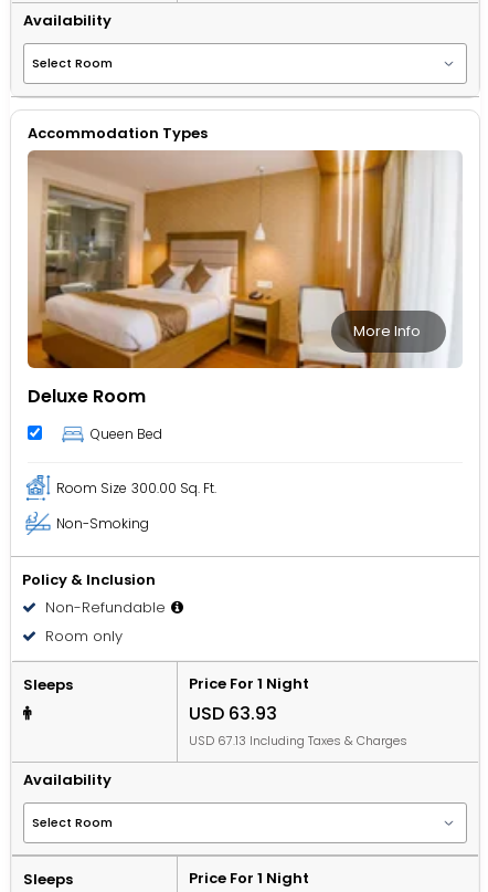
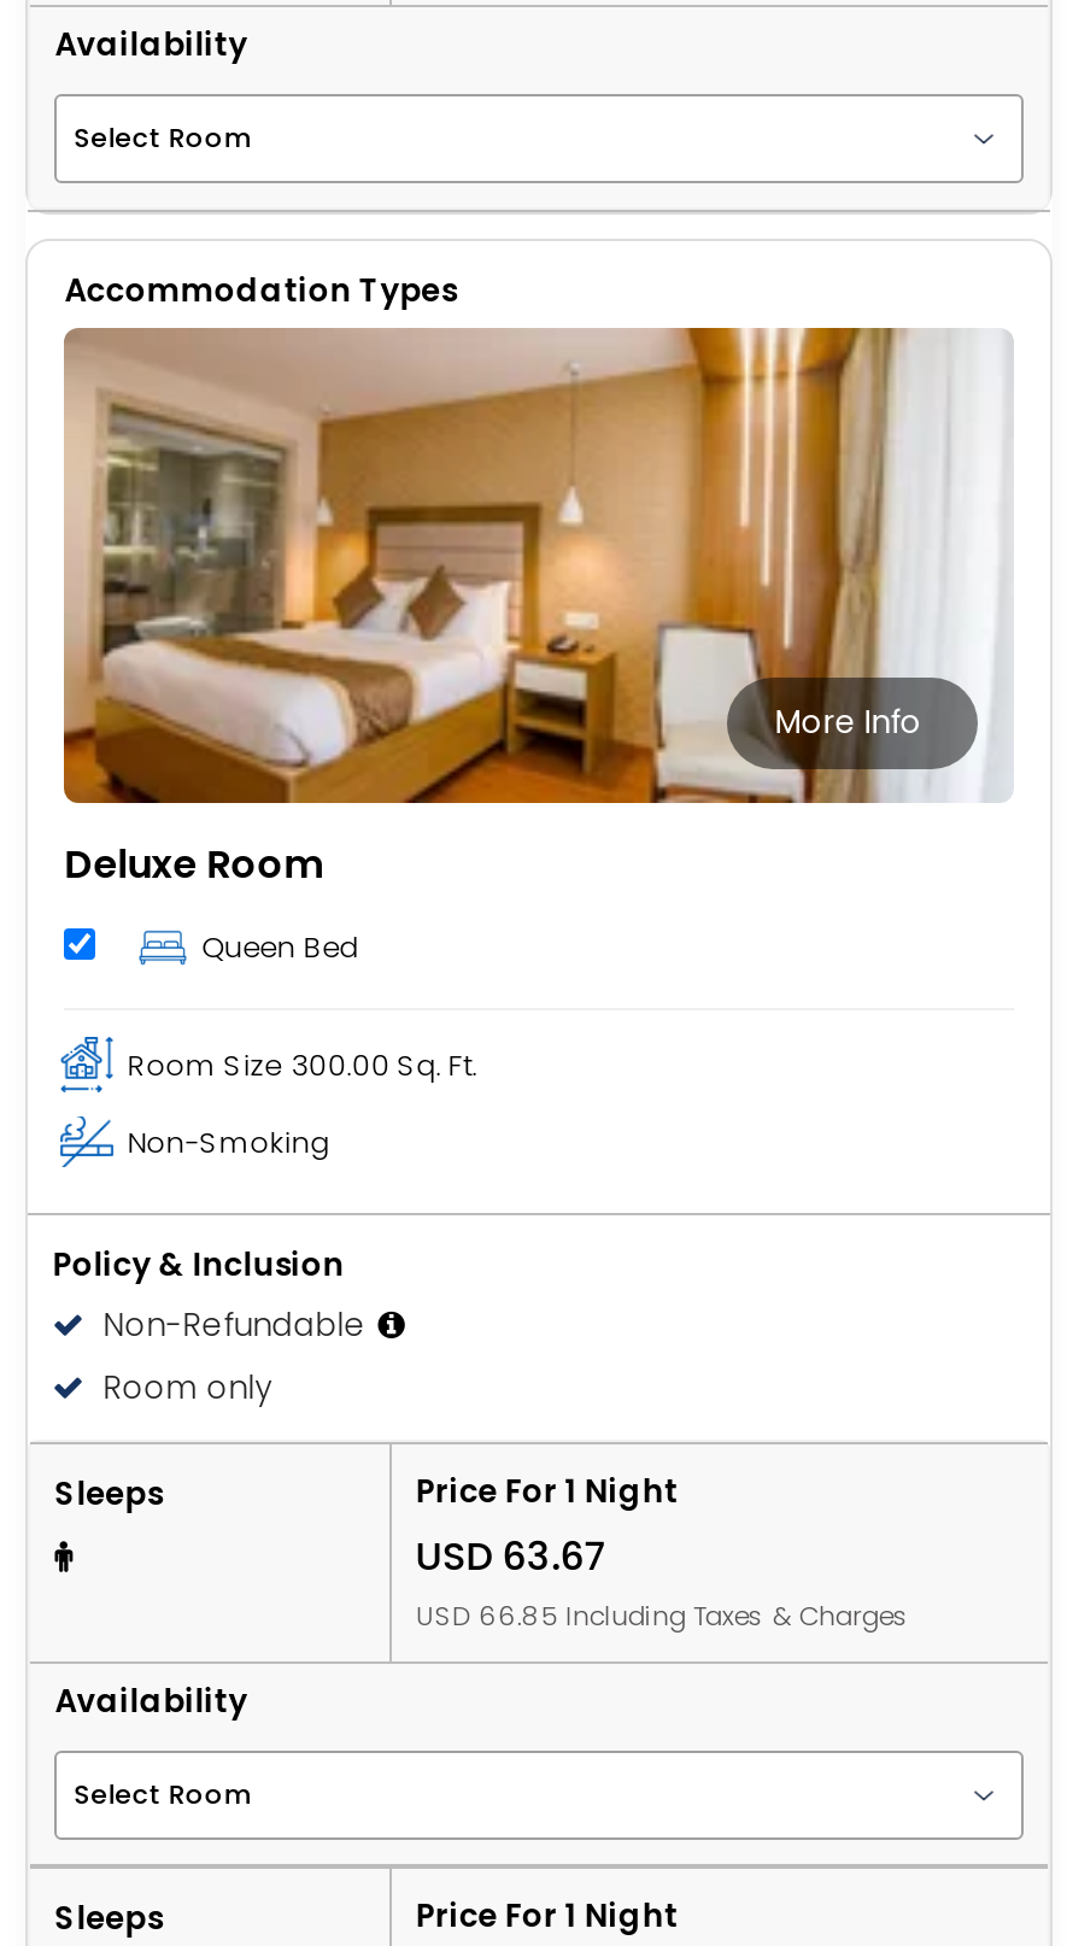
- USD 63.93
+ USD 63.67

- USD 67.13 Including Taxes & Charges
+ USD 66.85 Including Taxes & Charges
